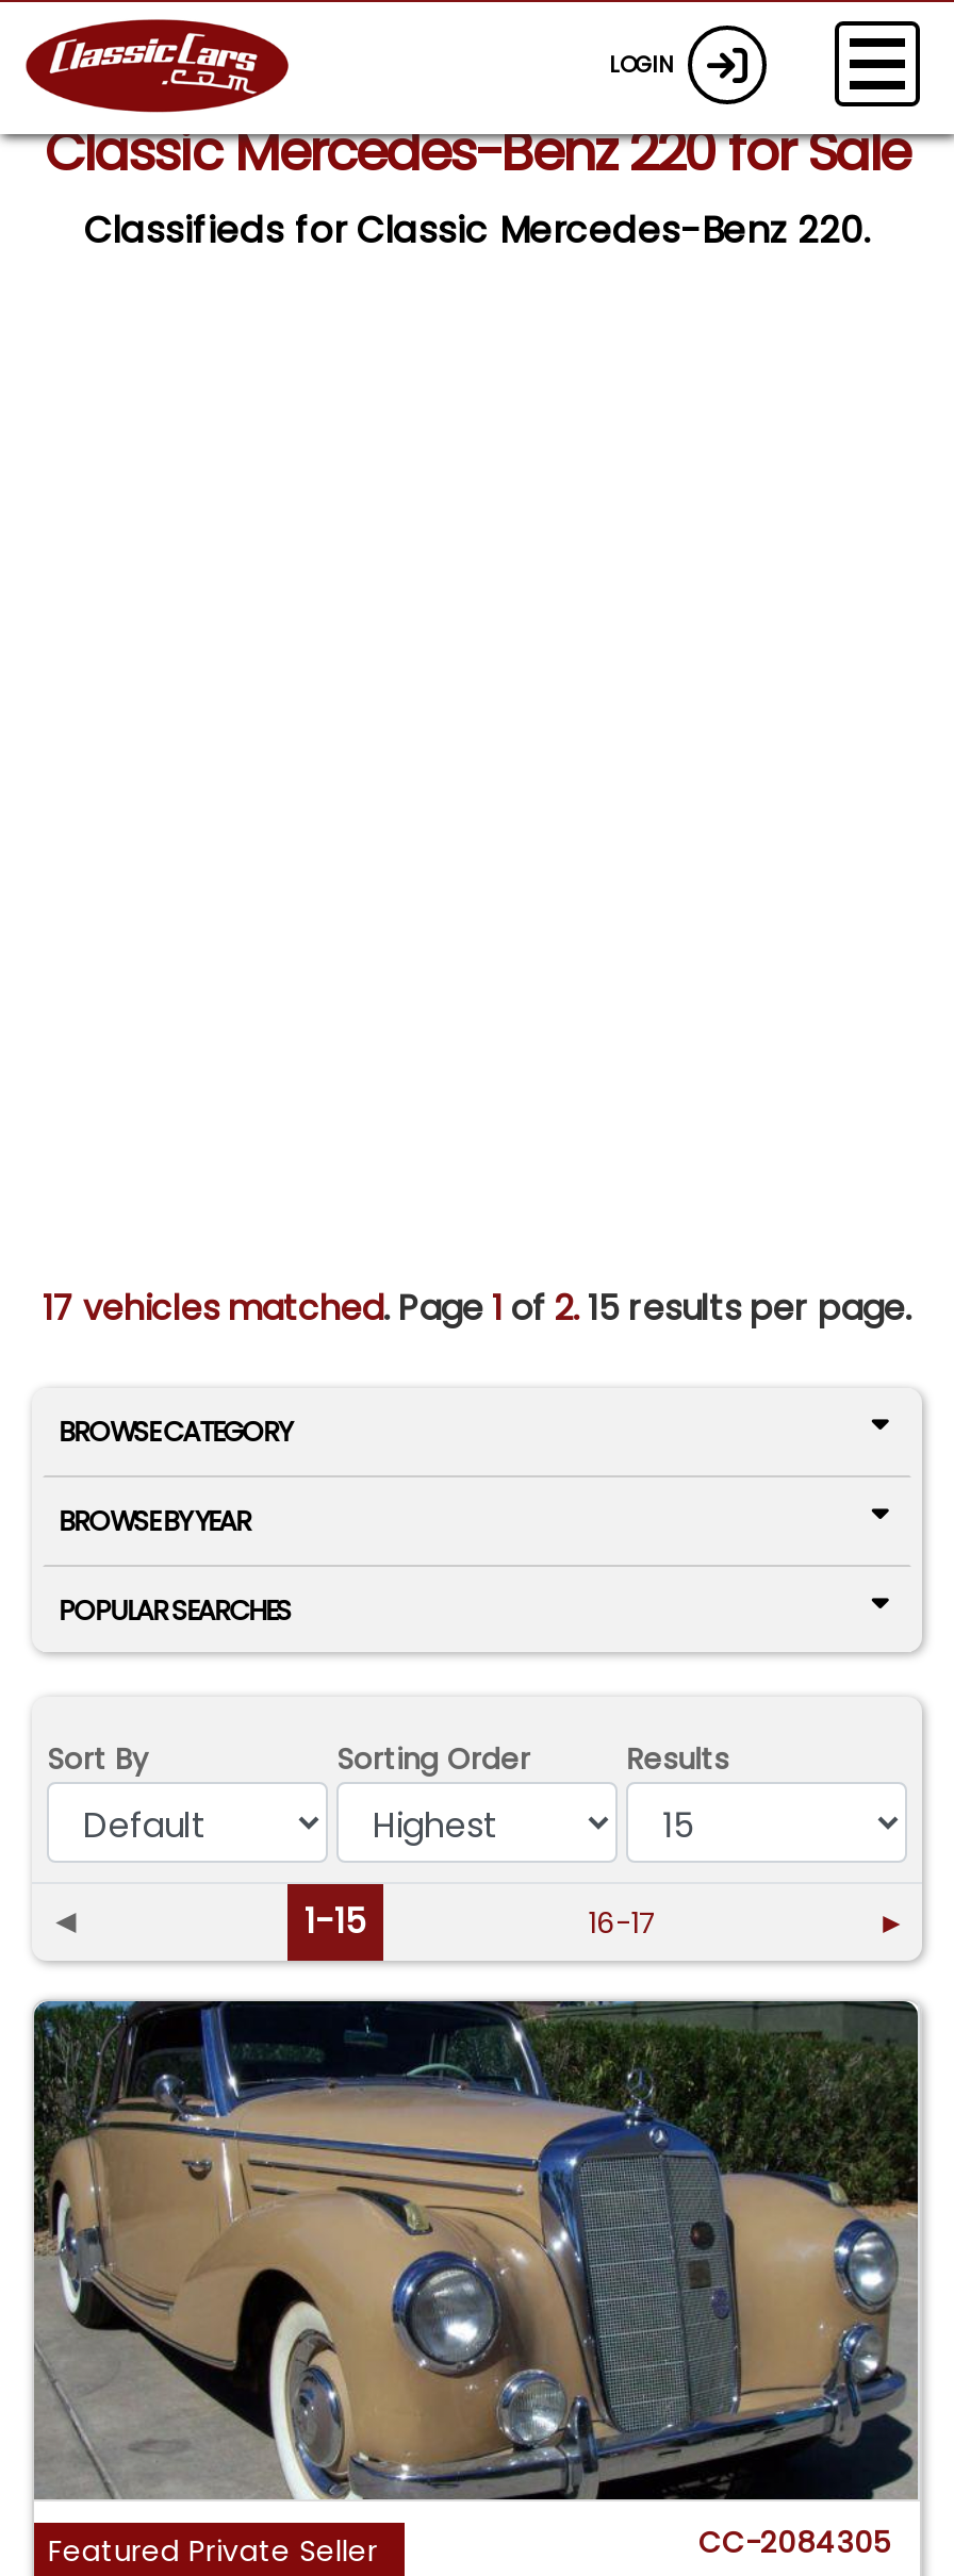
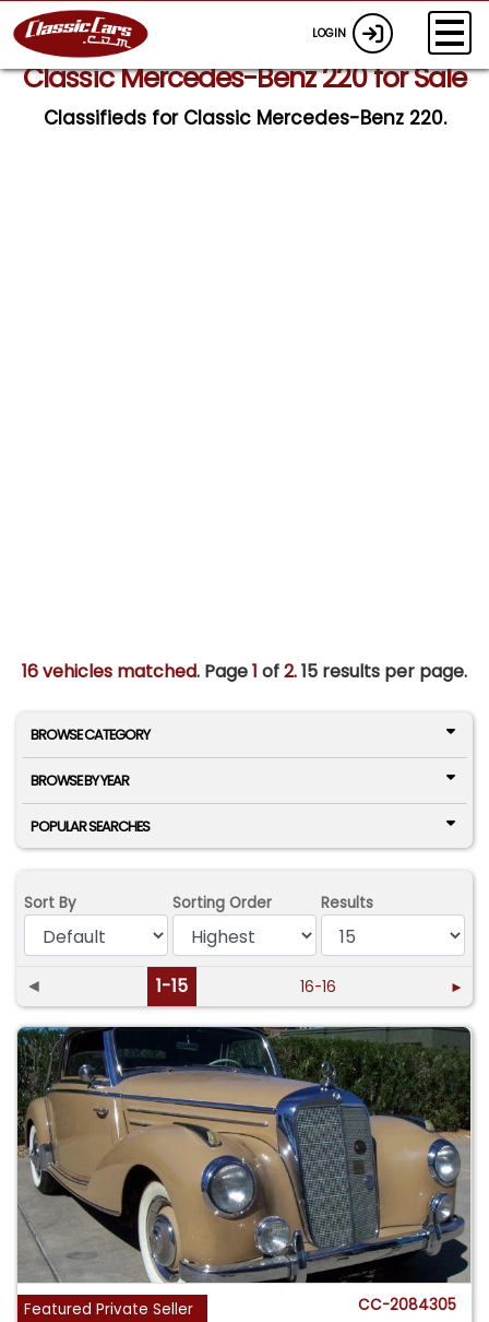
- 17 vehicles matched. Page 1 of 2. 15 results per page.
+ 16 vehicles matched. Page 1 of 2. 15 results per page.

- 16-17
+ 16-16
